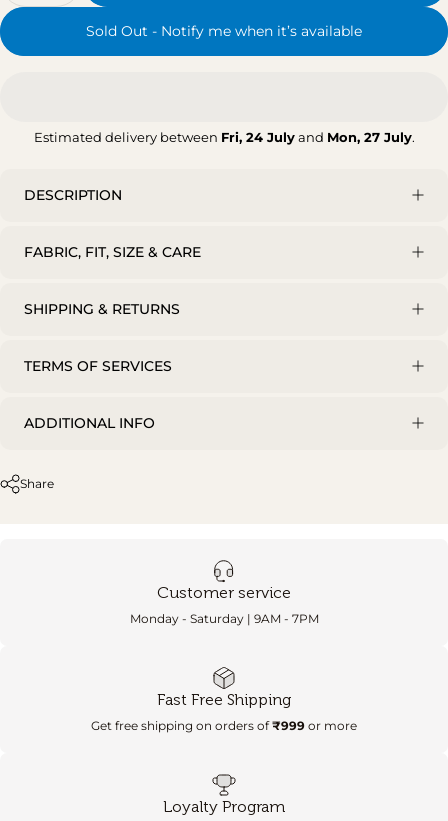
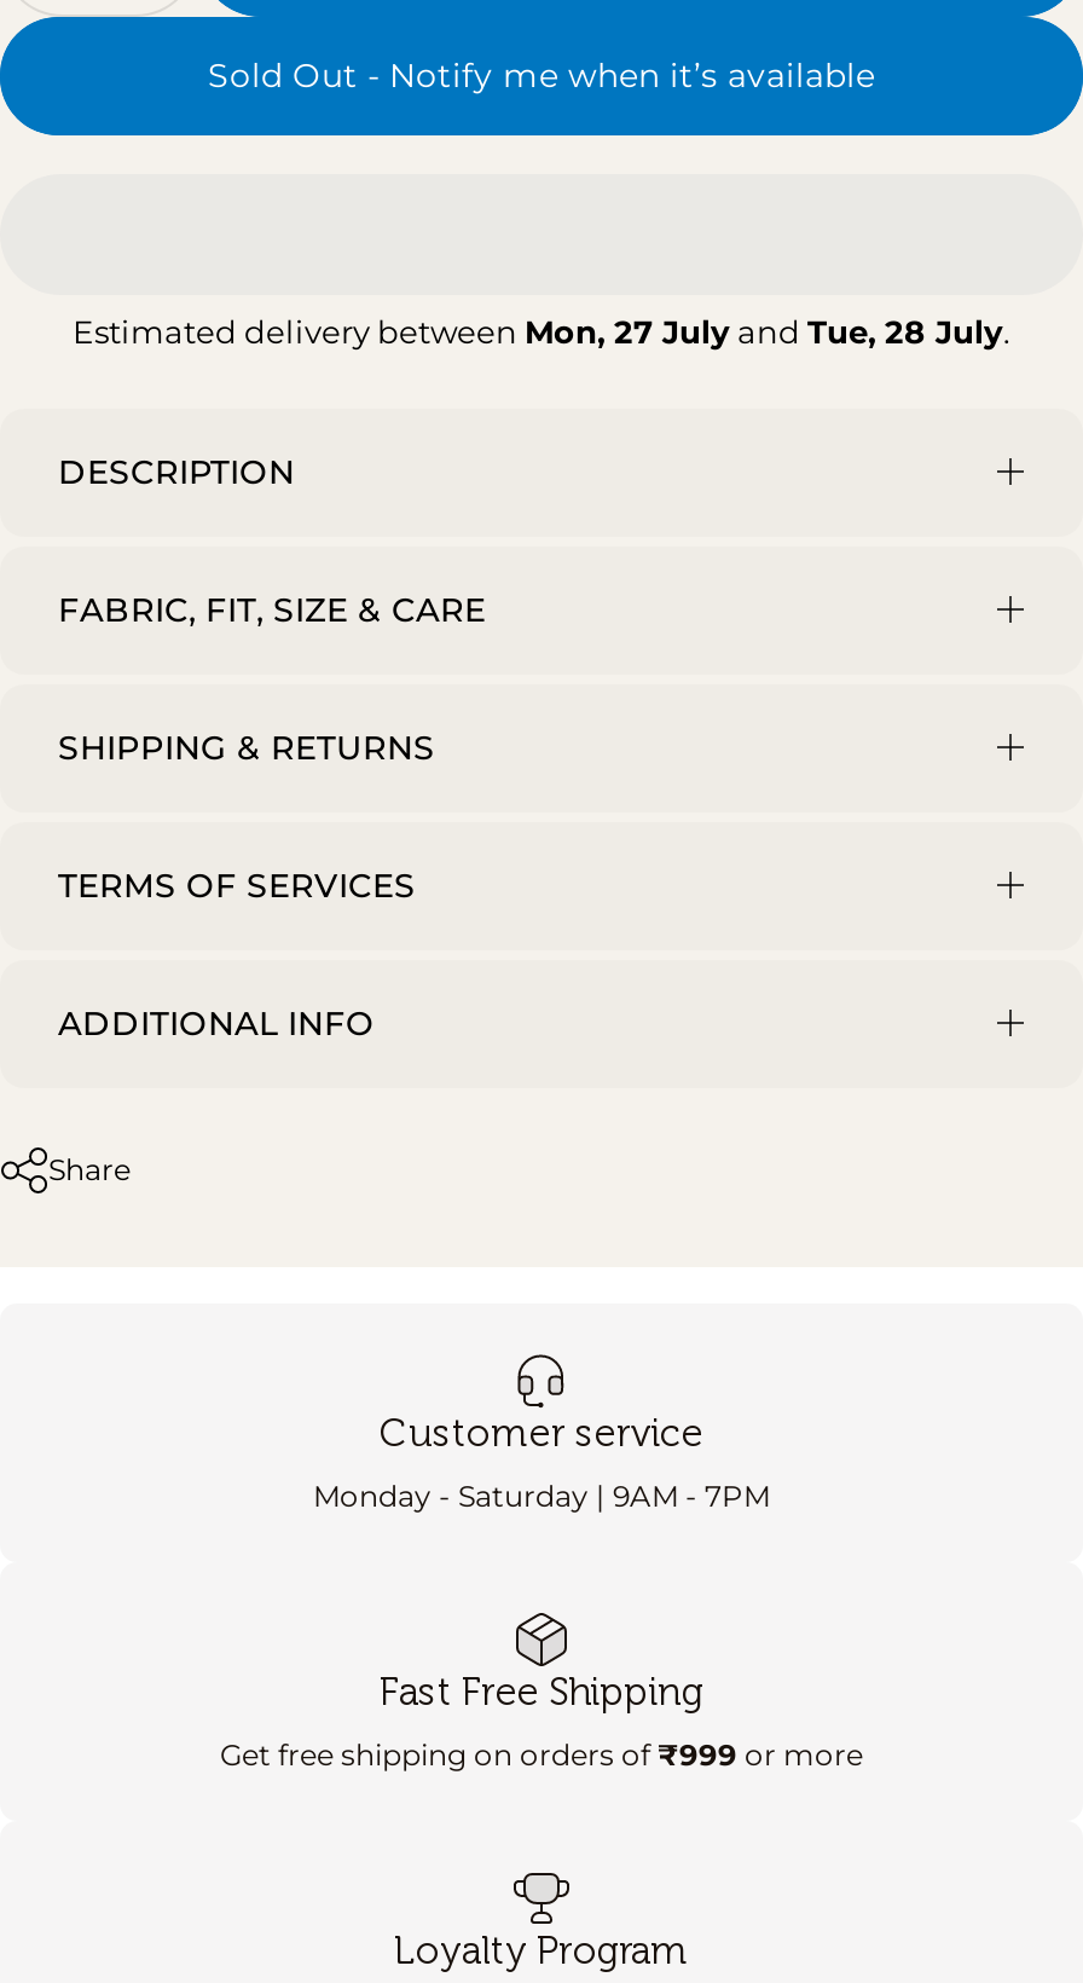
- Estimated delivery between Fri, 24 July and Mon, 27 July.
+ Estimated delivery between Mon, 27 July and Tue, 28 July.
